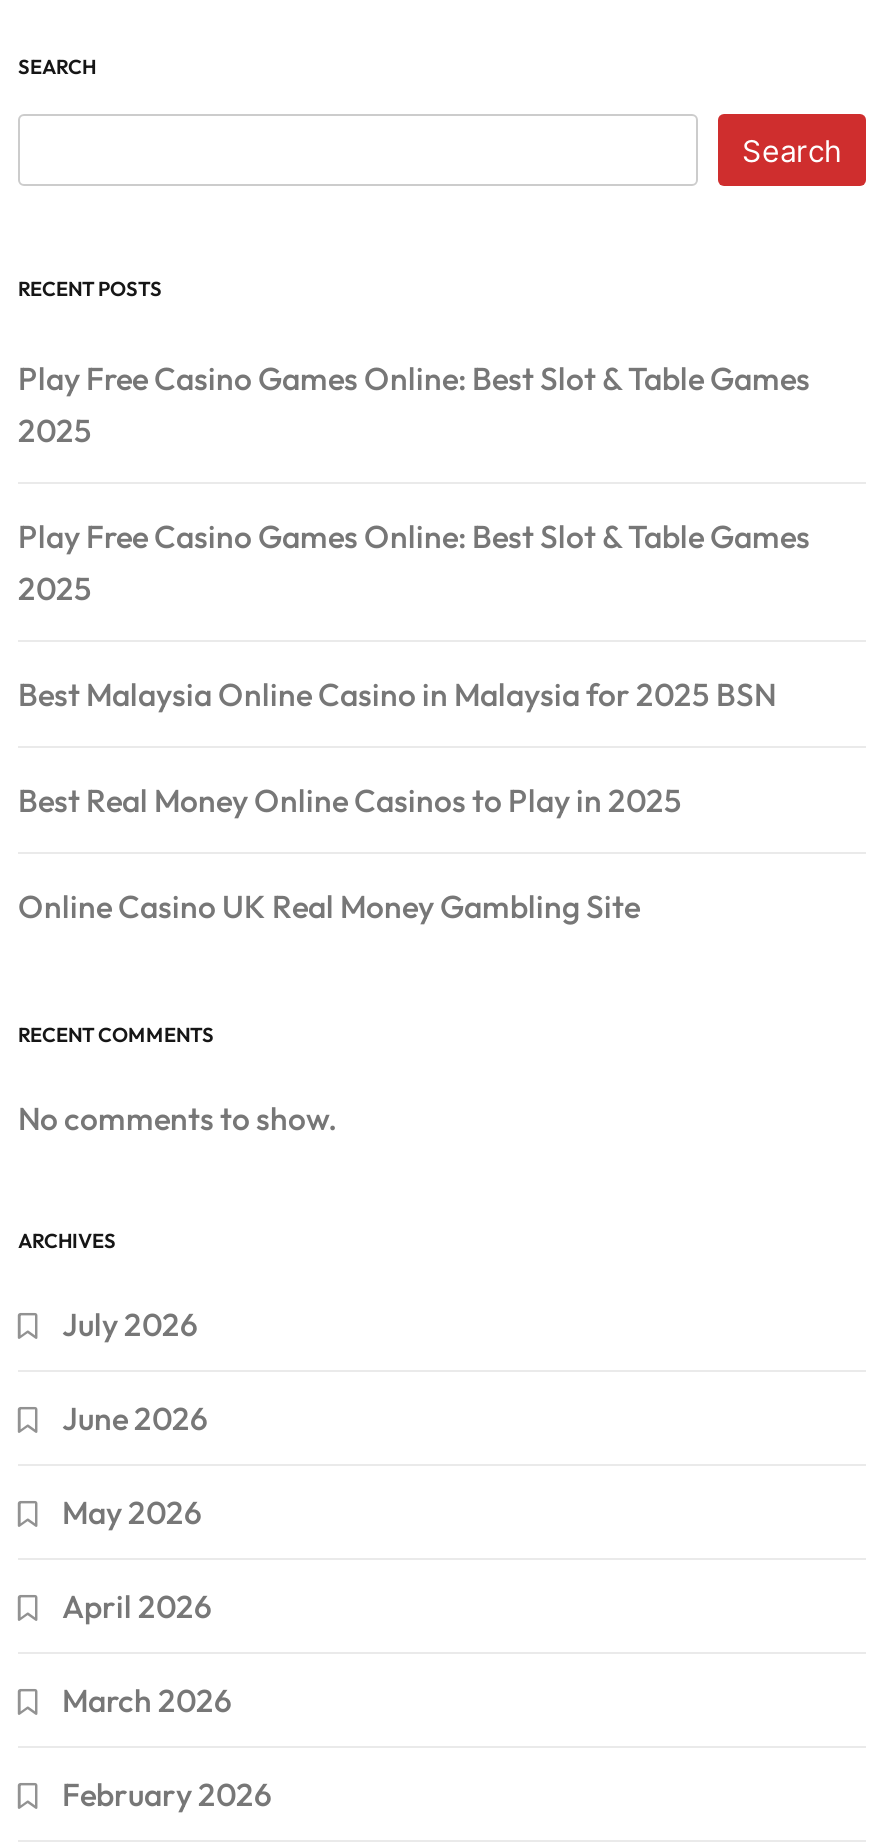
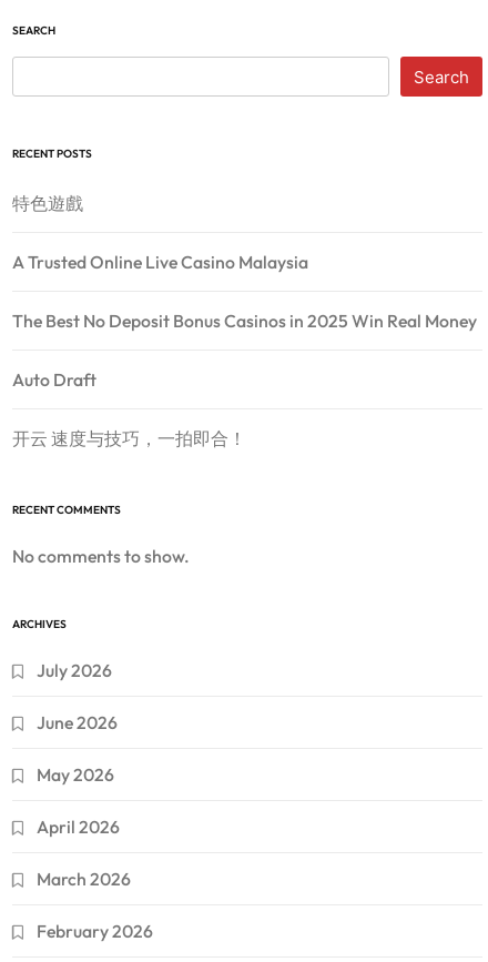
- Play Free Casino Games Online: Best Slot & Table Games
- 2025
+ 特色遊戲

- Play Free Casino Games Online: Best Slot & Table Games
- 2025
+ A Trusted Online Live Casino Malaysia

- Best Malaysia Online Casino in Malaysia for 2025 BSN
+ The Best No Deposit Bonus Casinos in 2025 Win Real Money

- Best Real Money Online Casinos to Play in 2025
+ Auto Draft

- Online Casino UK Real Money Gambling Site
+ 开云 速度与技巧，一拍即合！
